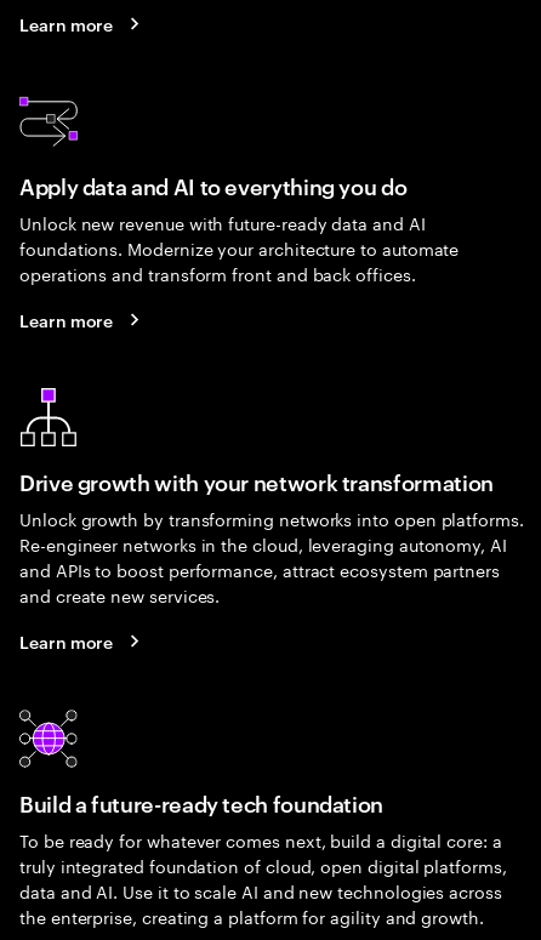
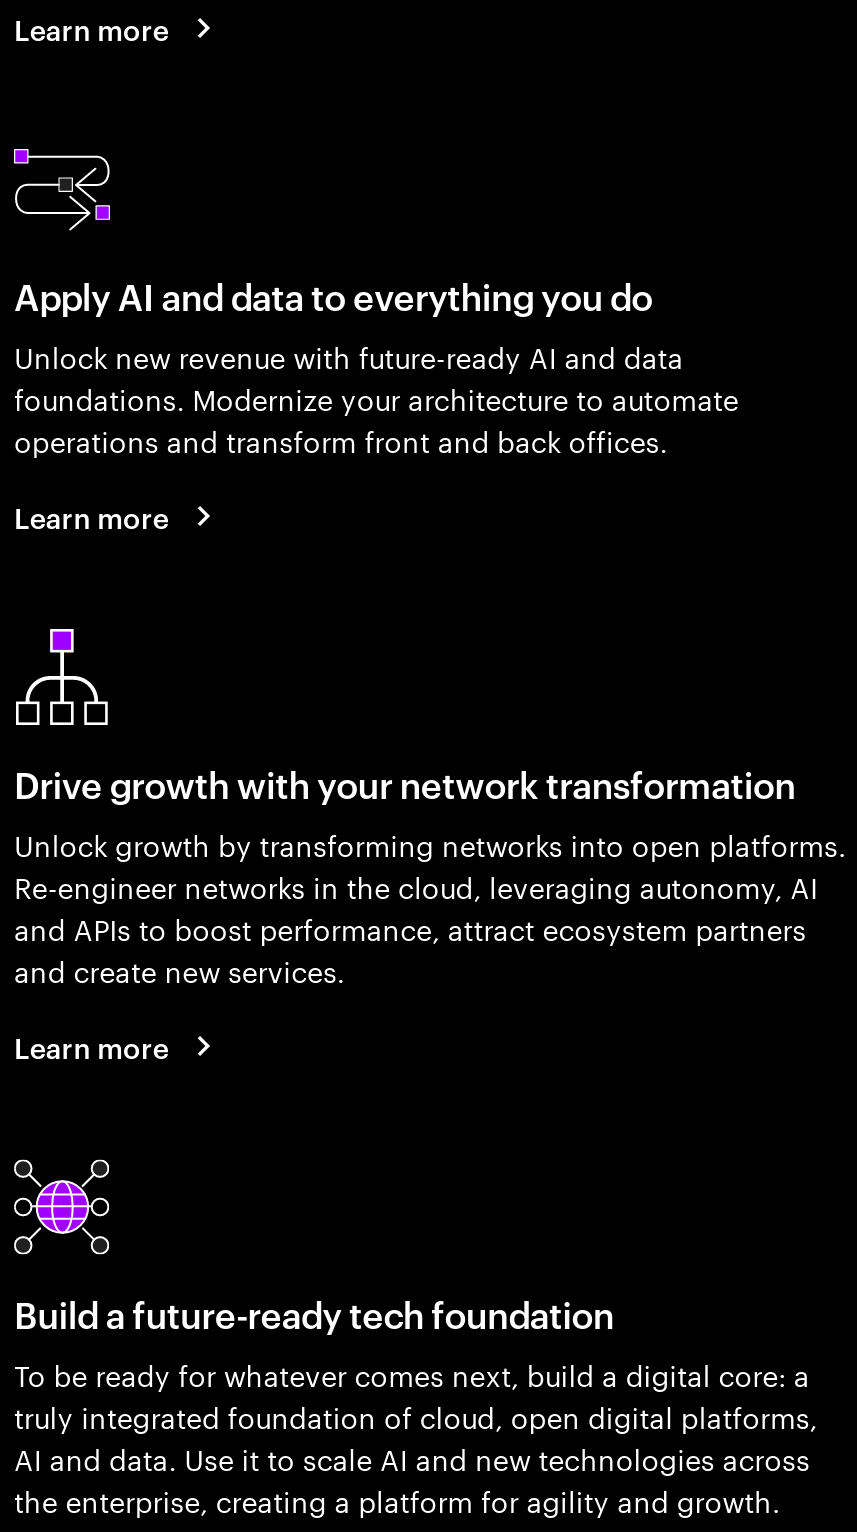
- Apply data and AI to everything you do
+ Apply AI and data to everything you do

- Unlock new revenue with future-ready data and AI
+ Unlock new revenue with future-ready AI and data

- data and AI. Use it to scale AI and new technologies across
+ AI and data. Use it to scale AI and new technologies across
